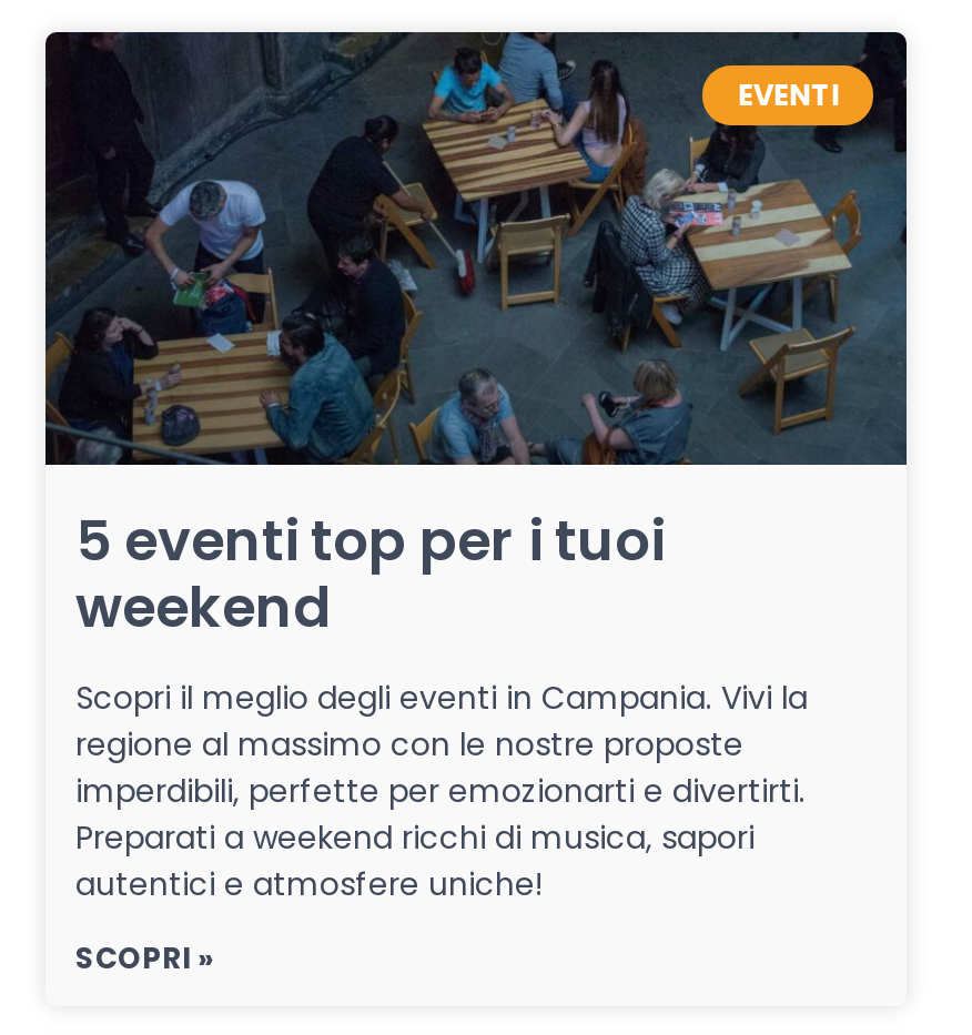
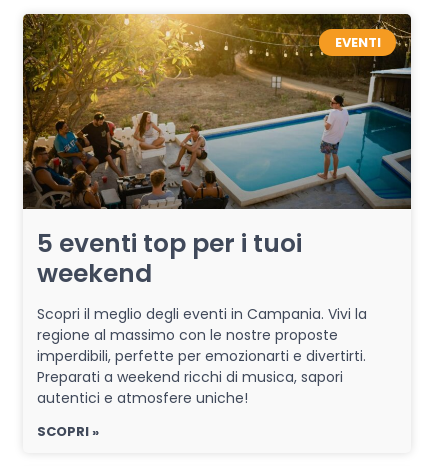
- [image]
+ [image]
